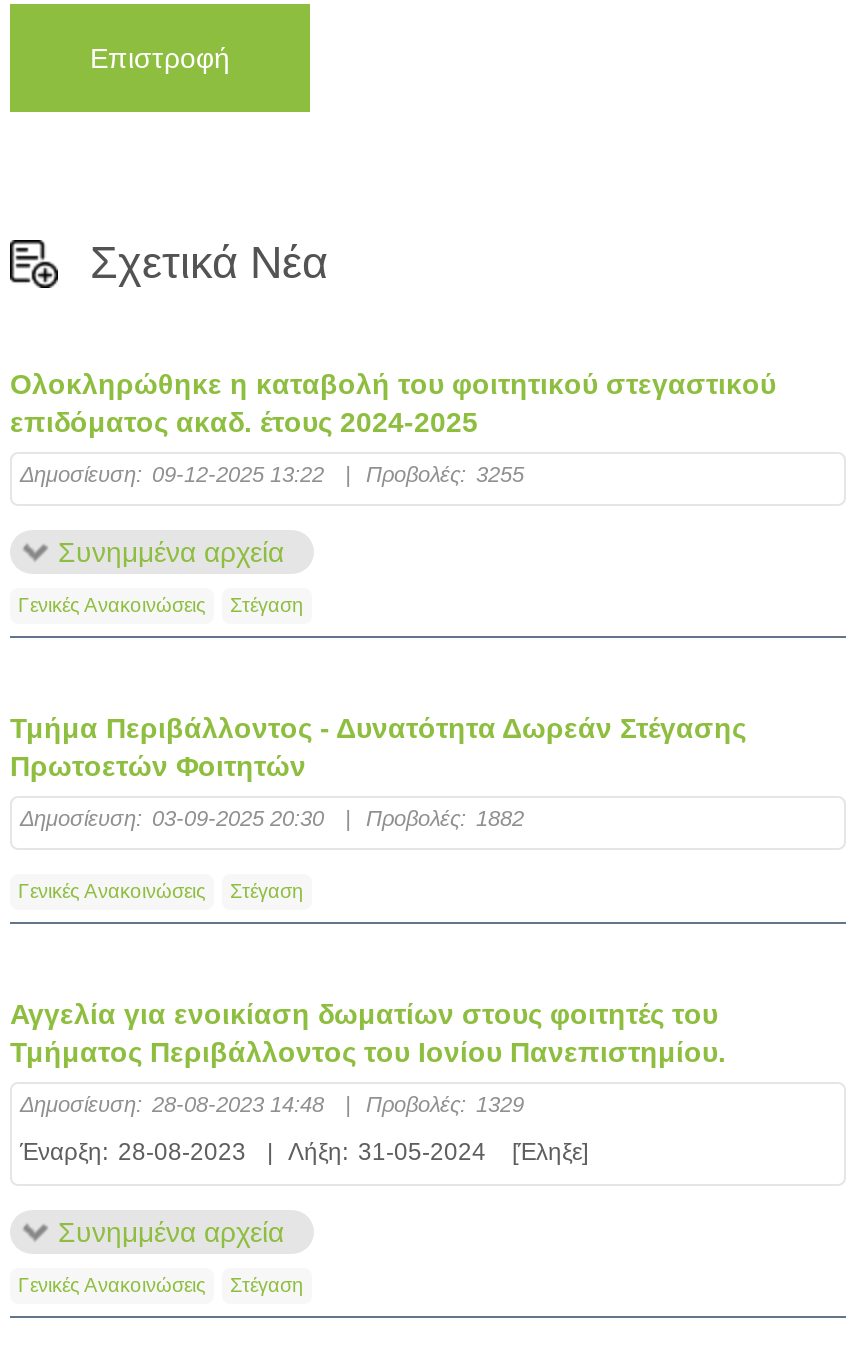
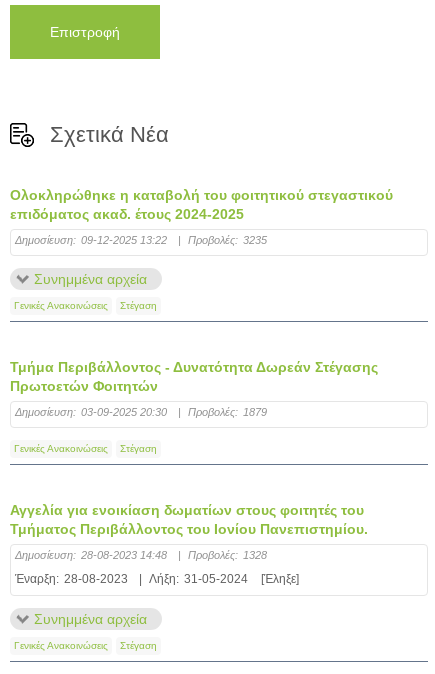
- Προβολές: 3255
+ Προβολές: 3235

- Προβολές: 1882
+ Προβολές: 1879

- Προβολές: 1329
+ Προβολές: 1328
